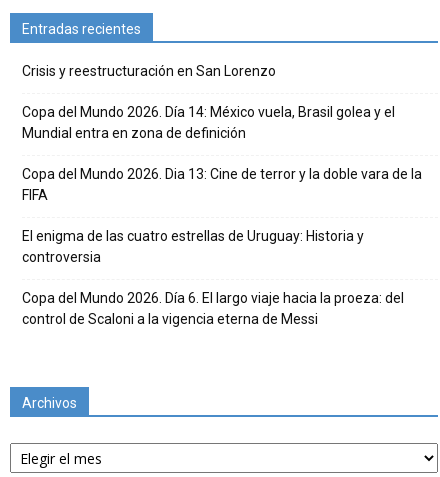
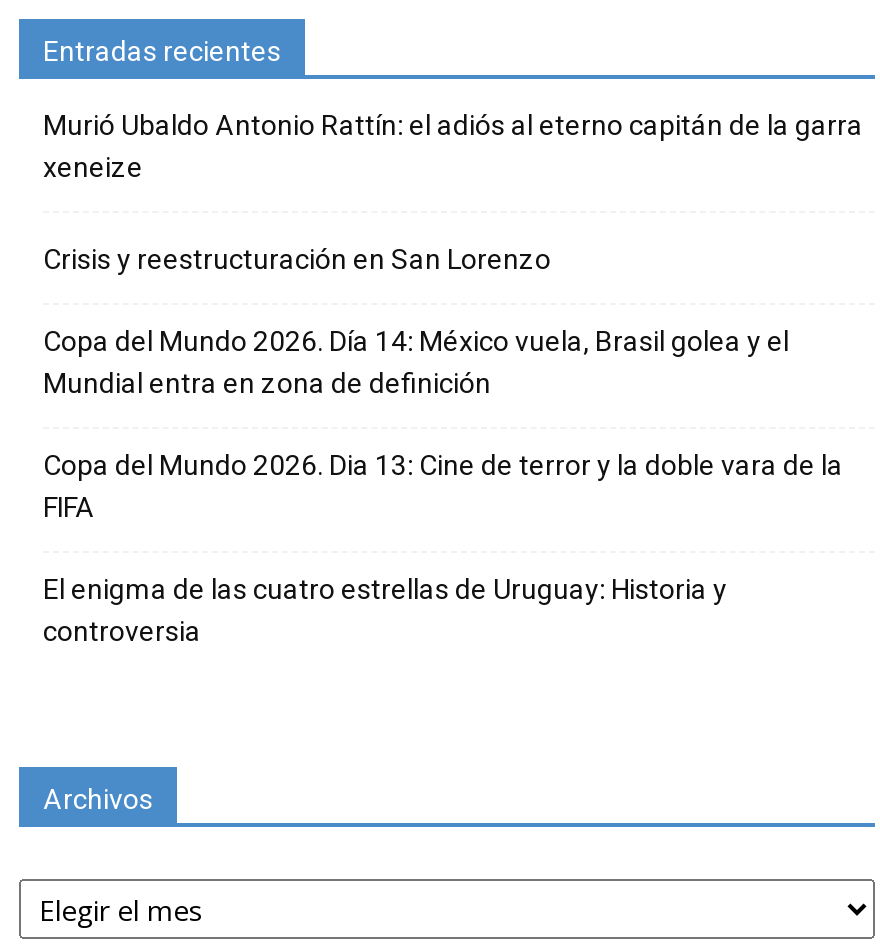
+ Murió Ubaldo Antonio Rattín: el adiós al eterno capitán de la garra
+ xeneize

moved down: Crisis y reestructuración en San Lorenzo | Copa del Mundo 2026. Día 14: México vuela, Brasil golea y el | Mundial entra en zona de definición | Copa del Mundo 2026. Dia 13: Cine de terror y la doble vara de la | FIFA | El enigma de las cuatro estrellas de Uruguay: Historia y | controversia

- Copa del Mundo 2026. Día 6. El largo viaje hacia la proeza: del
- control de Scaloni a la vigencia eterna de Messi
